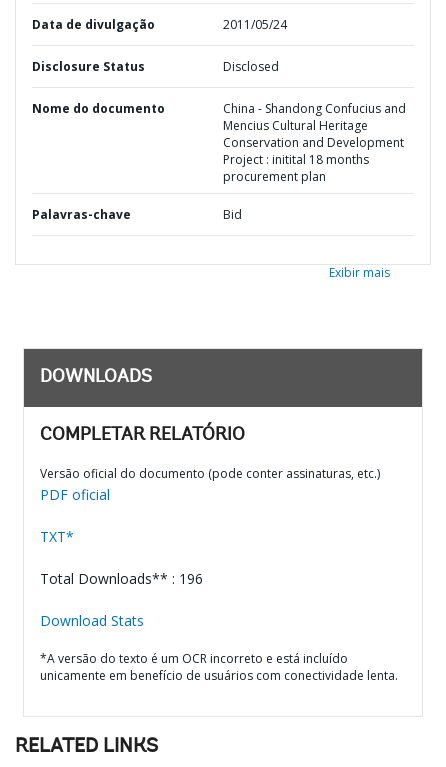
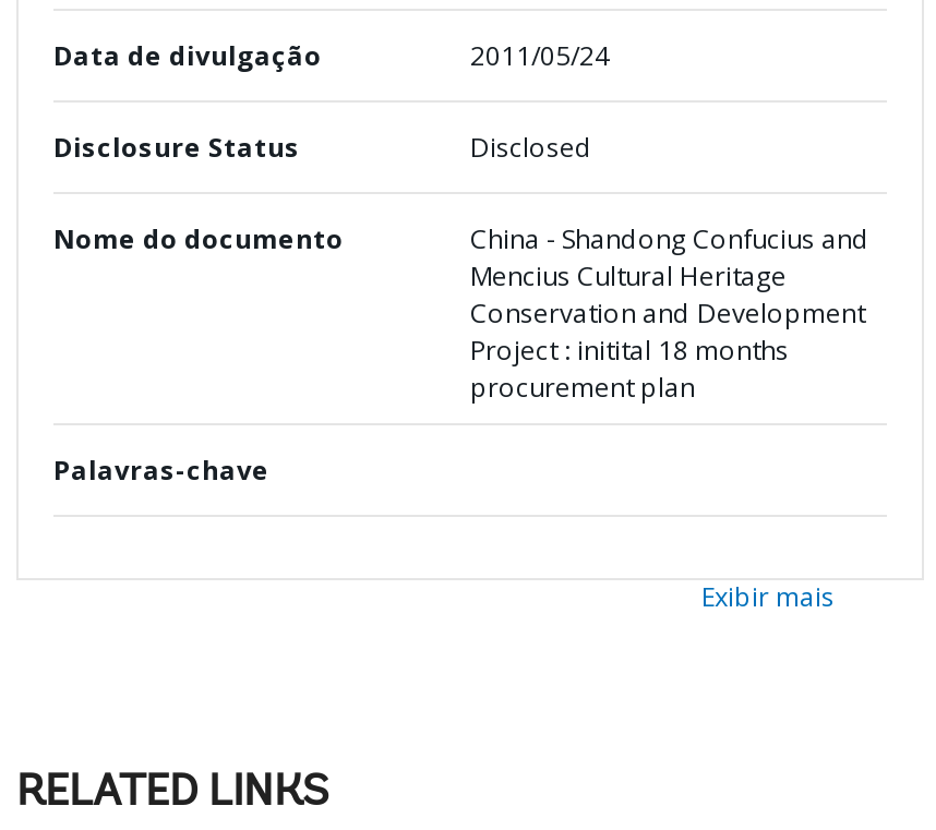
- Bid

- DOWNLOADS
- COMPLETAR RELATÓRIO
- Versão oficial do documento (pode conter assinaturas, etc.)
- PDF oficial
- TXT*
- Total Downloads** : 196
- Download Stats
- *A versão do texto é um OCR incorreto e está incluído
- unicamente em benefício de usuários com conectividade lenta.
